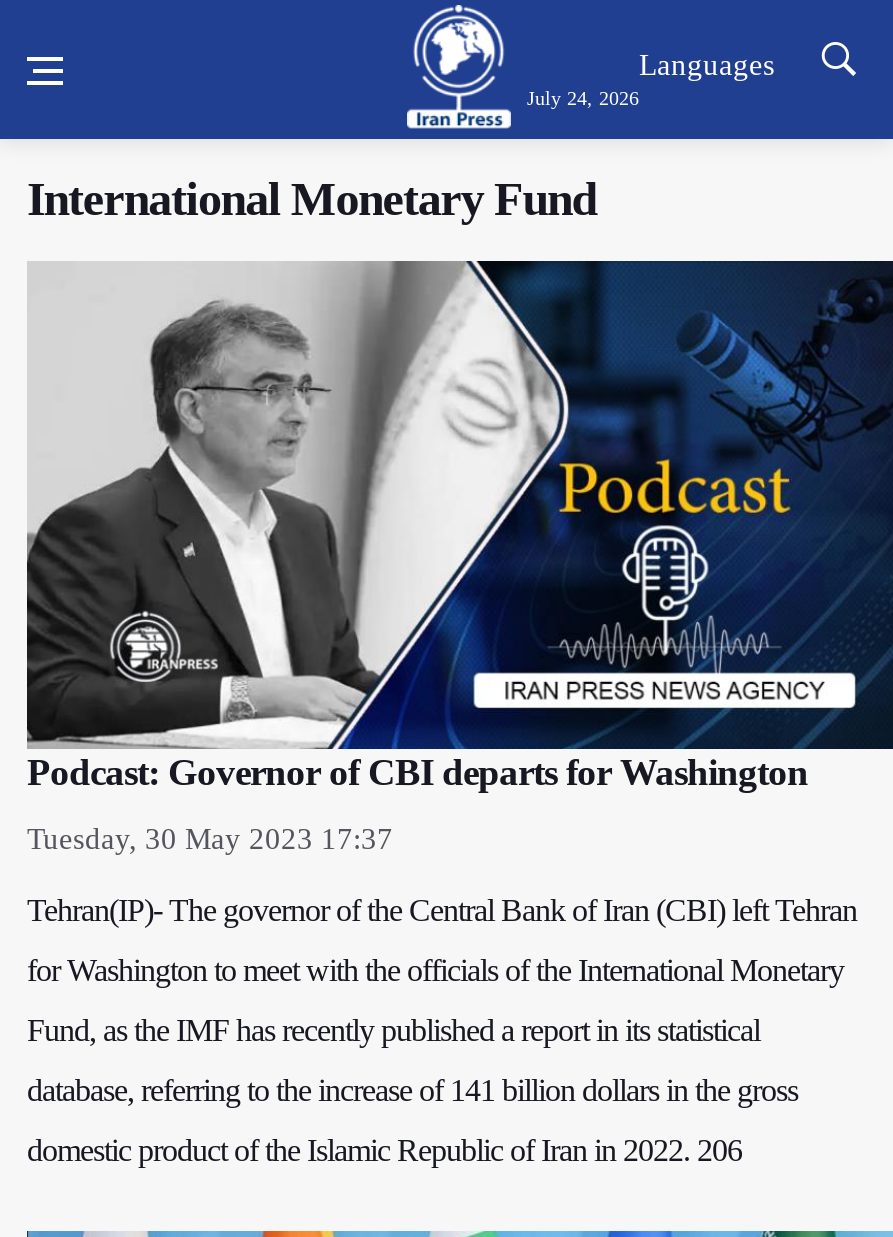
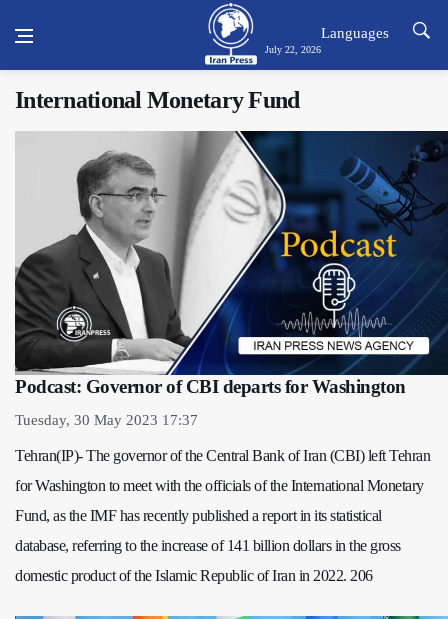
- July 24, 2026
+ July 22, 2026
